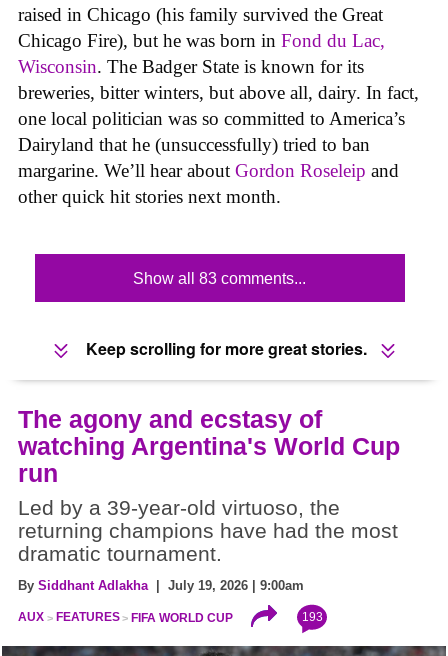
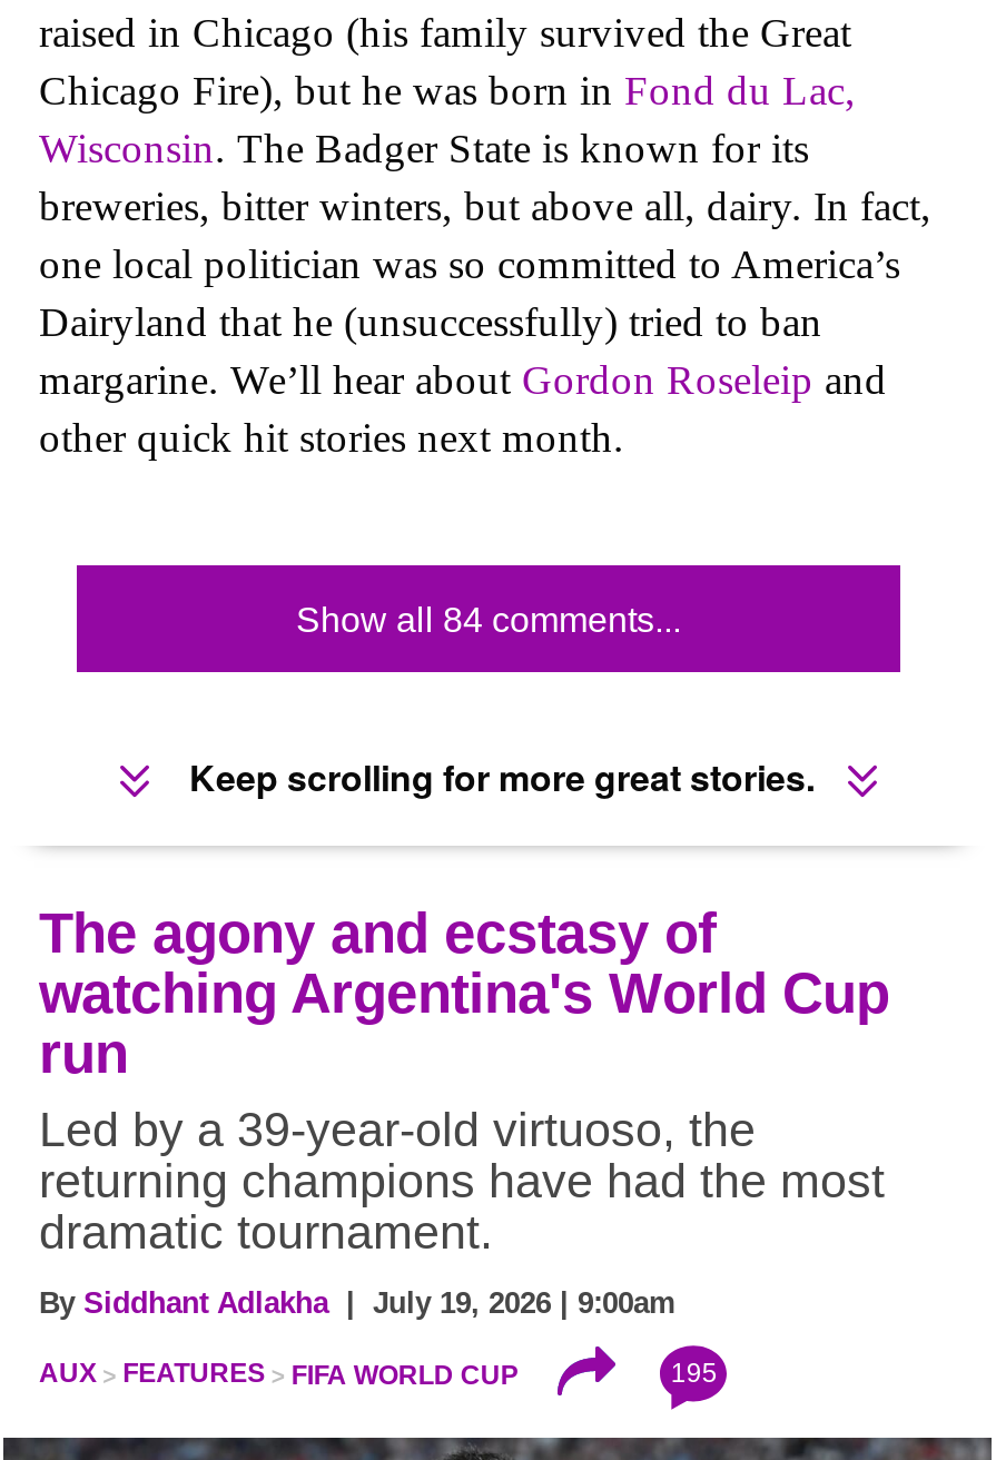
- Show all 83 comments...
+ Show all 84 comments...

- 193
+ 195
